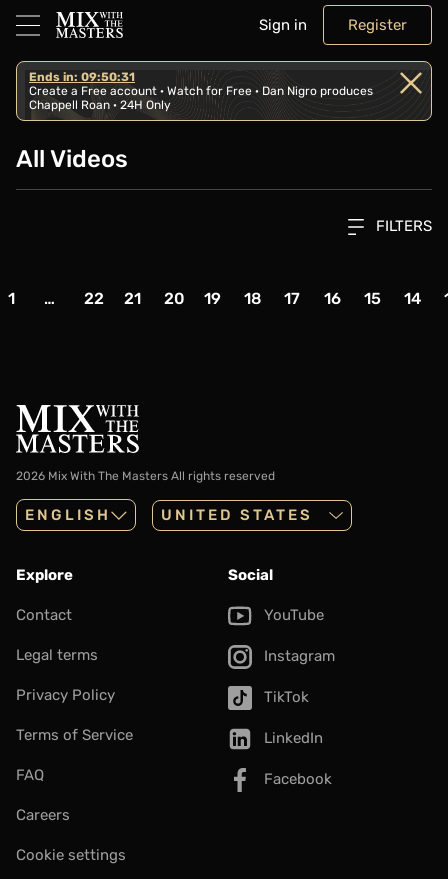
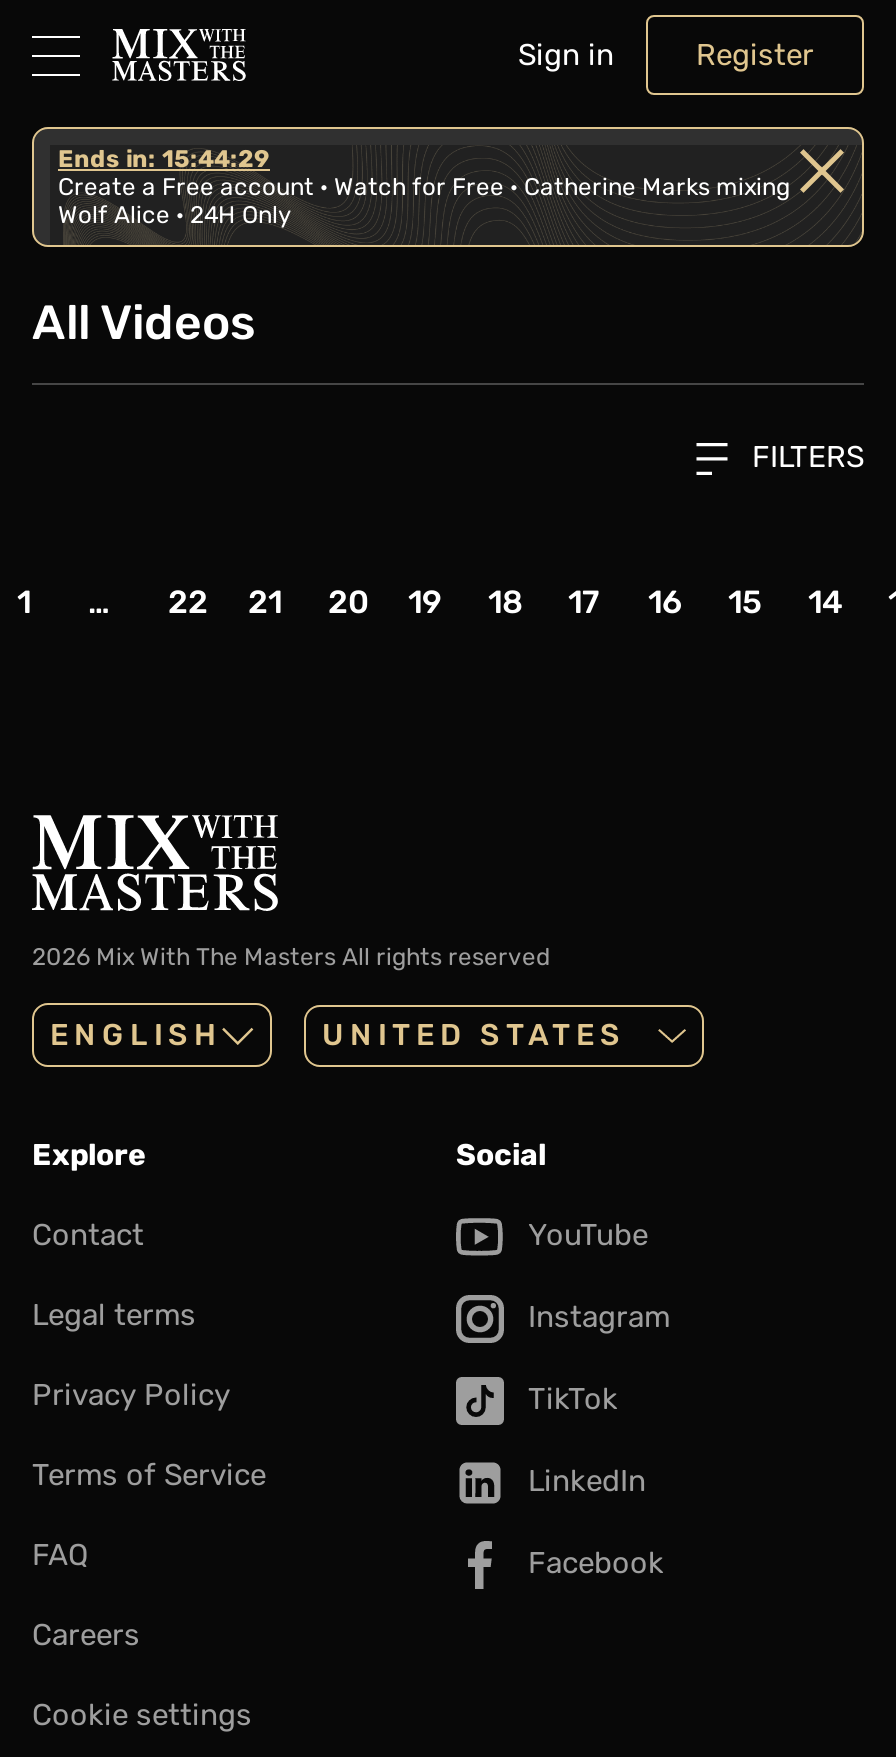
- Ends in: 09:50:31
+ Ends in: 15:44:29

- Create a Free account · Watch for Free · Dan Nigro produces
+ Create a Free account · Watch for Free · Catherine Marks mixing

- Chappell Roan · 24H Only
+ Wolf Alice · 24H Only
